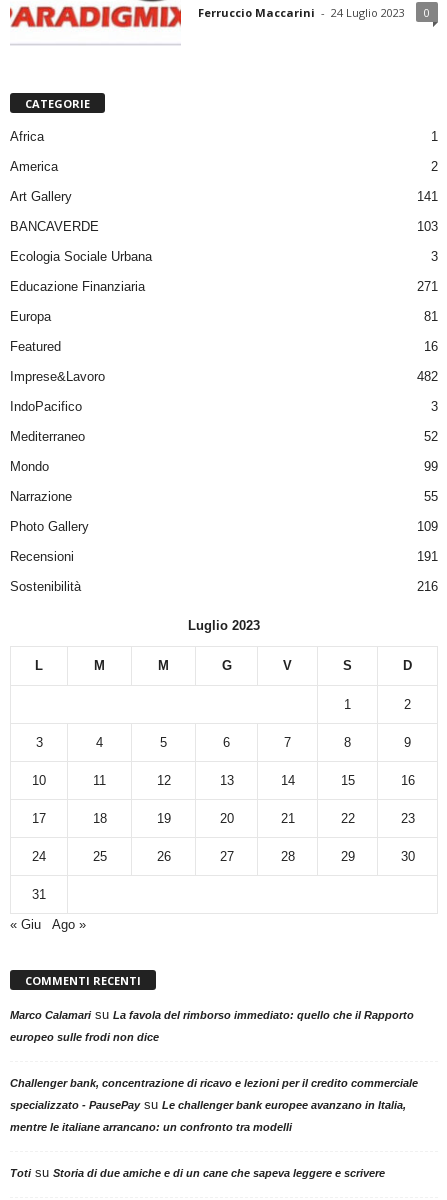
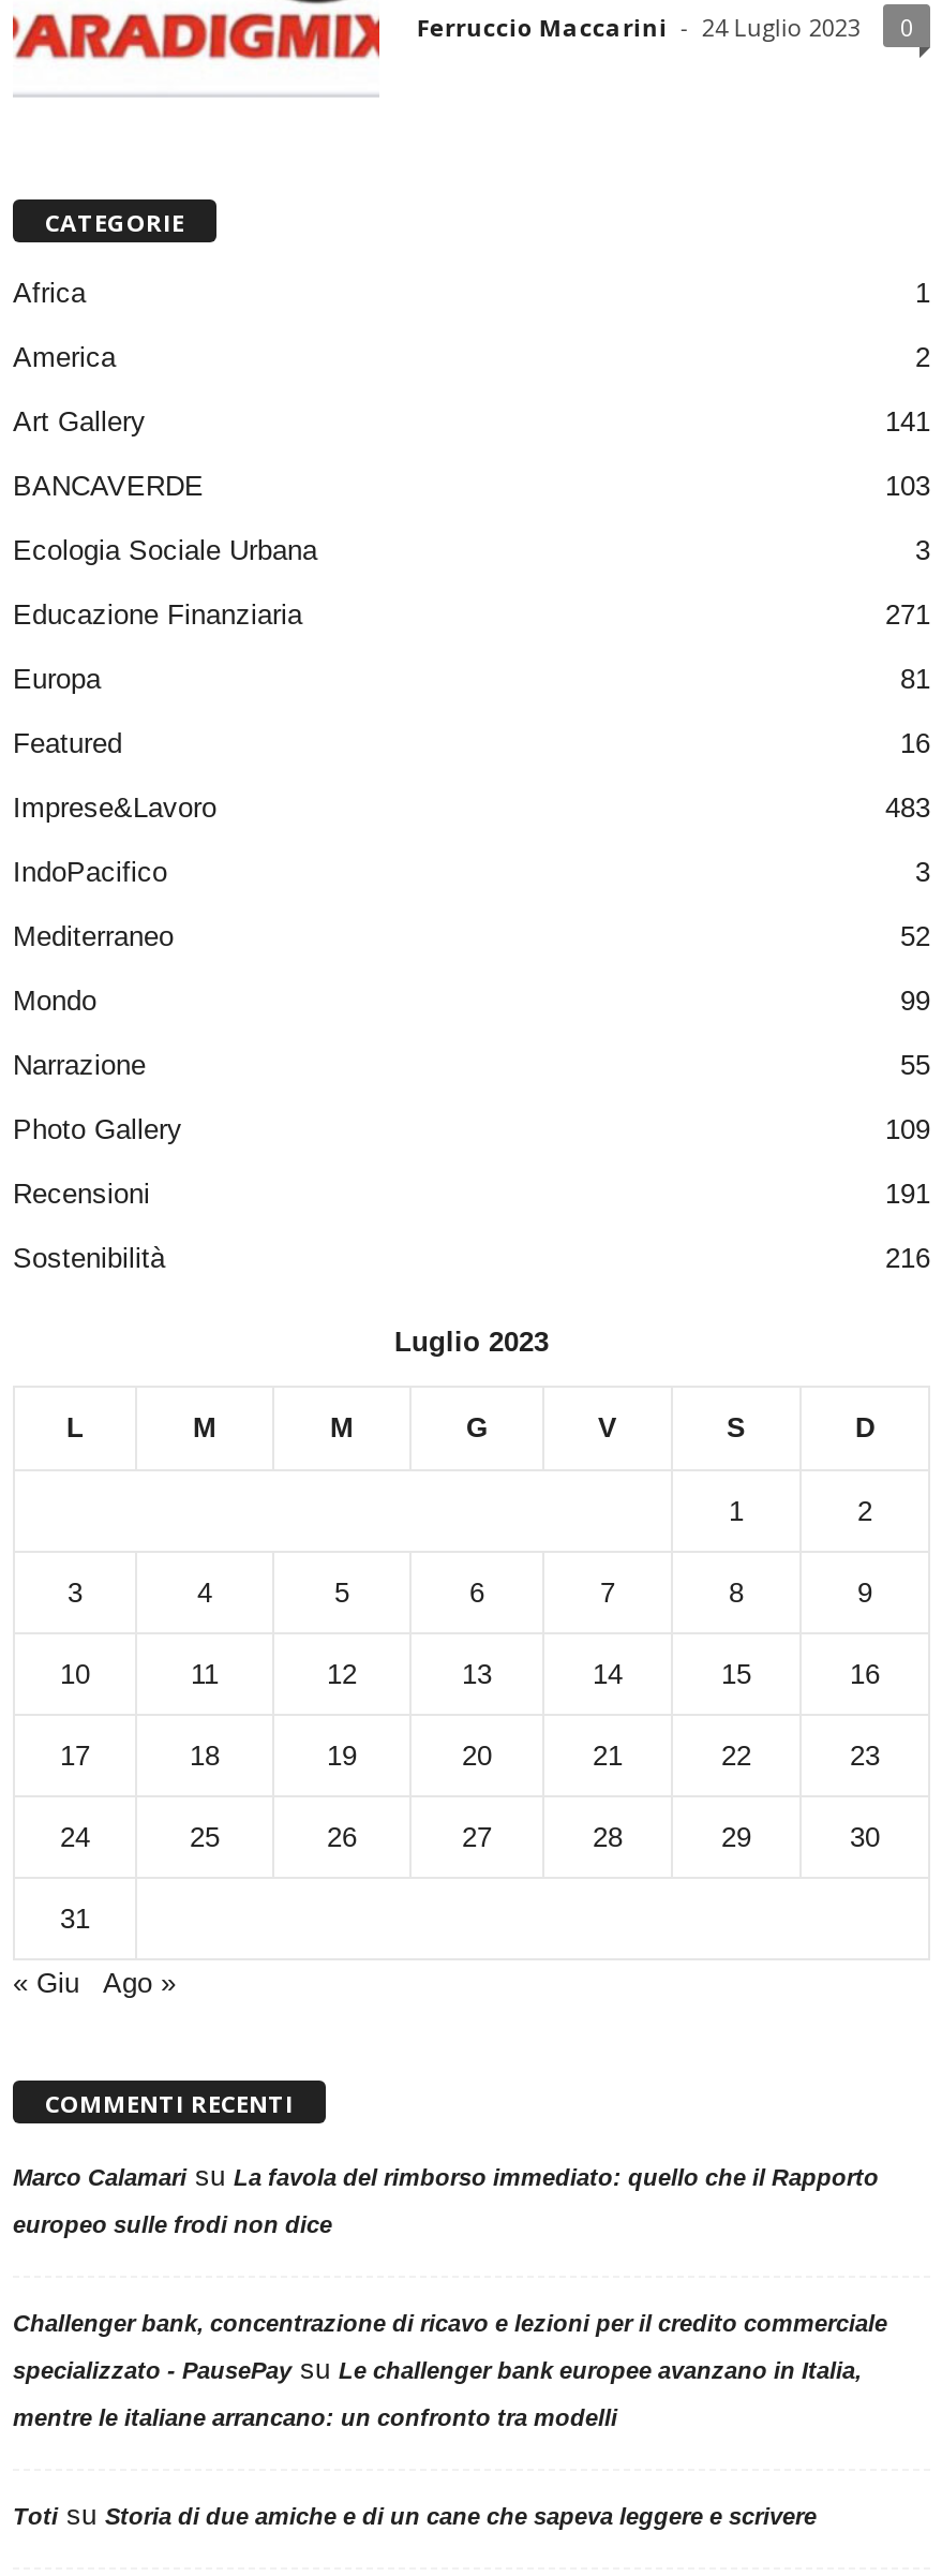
- 482
+ 483
